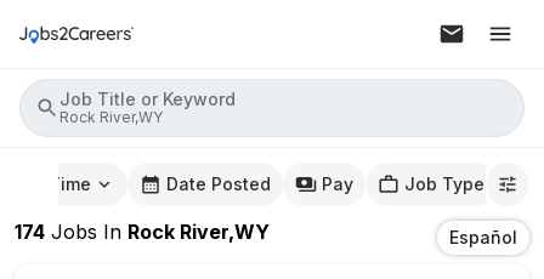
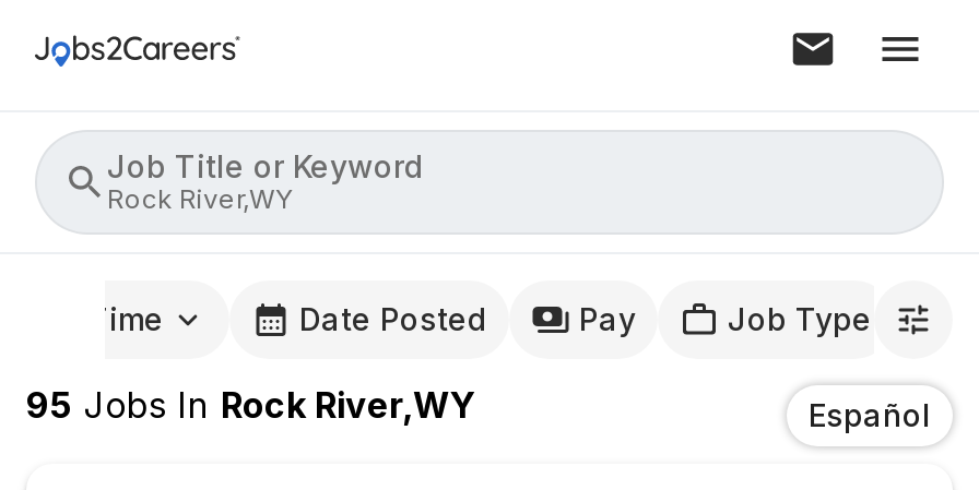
- 174 Jobs In Rock River,WY
+ 95 Jobs In Rock River,WY
